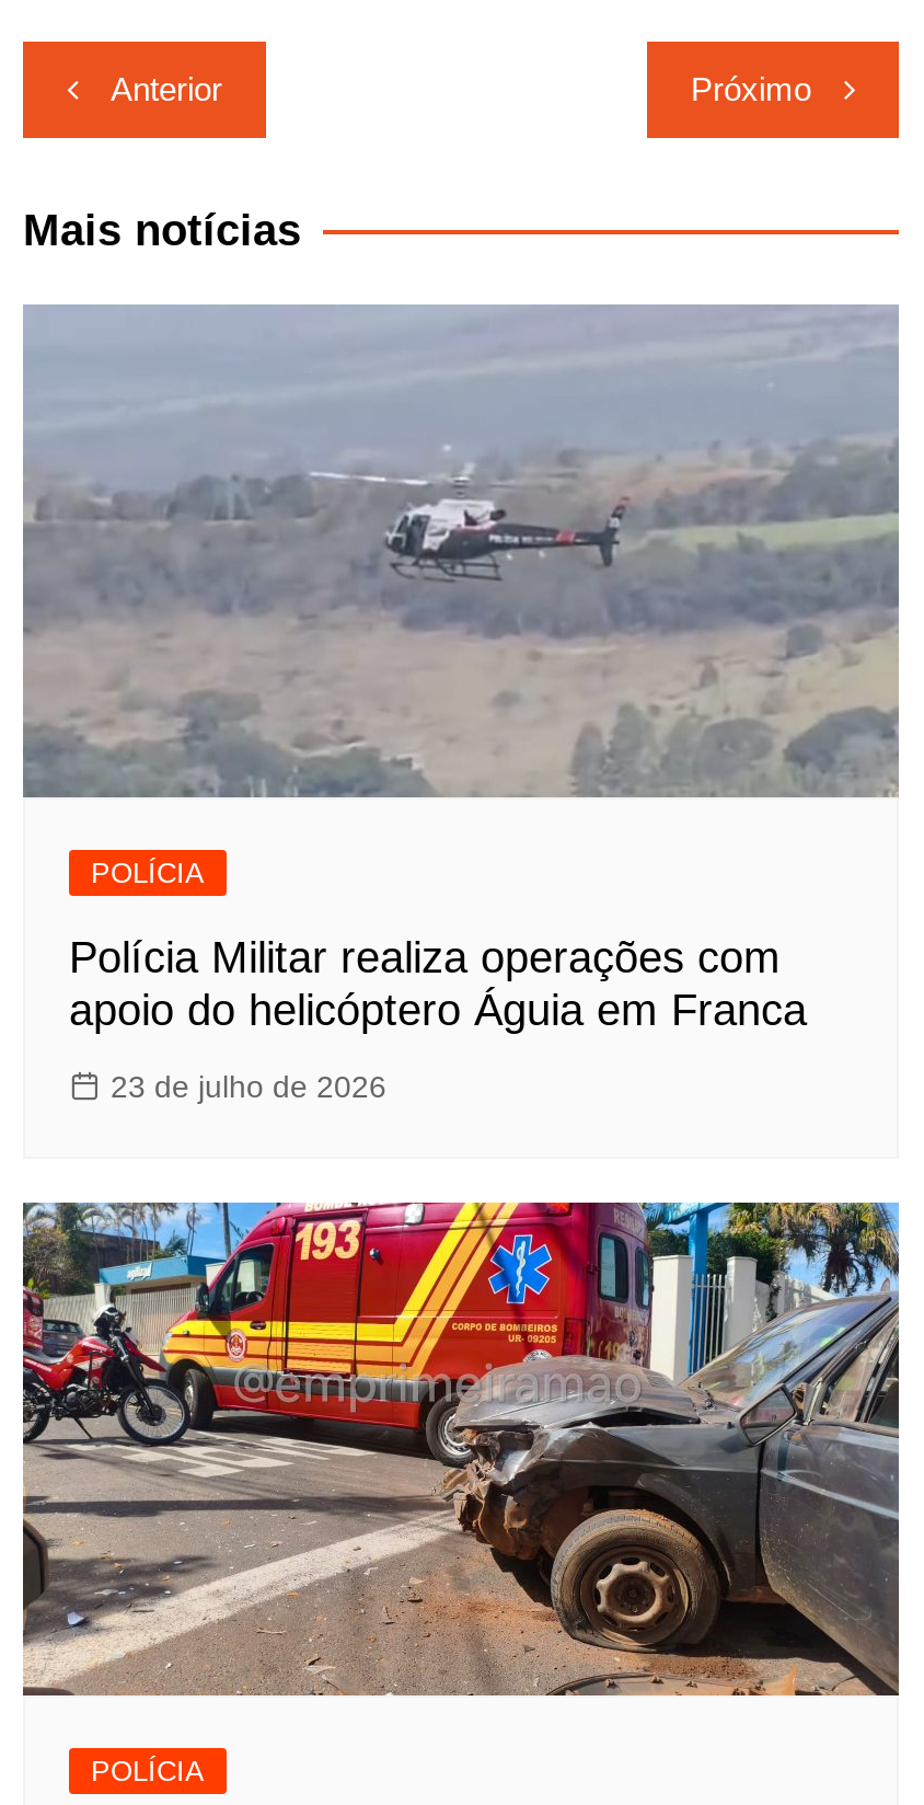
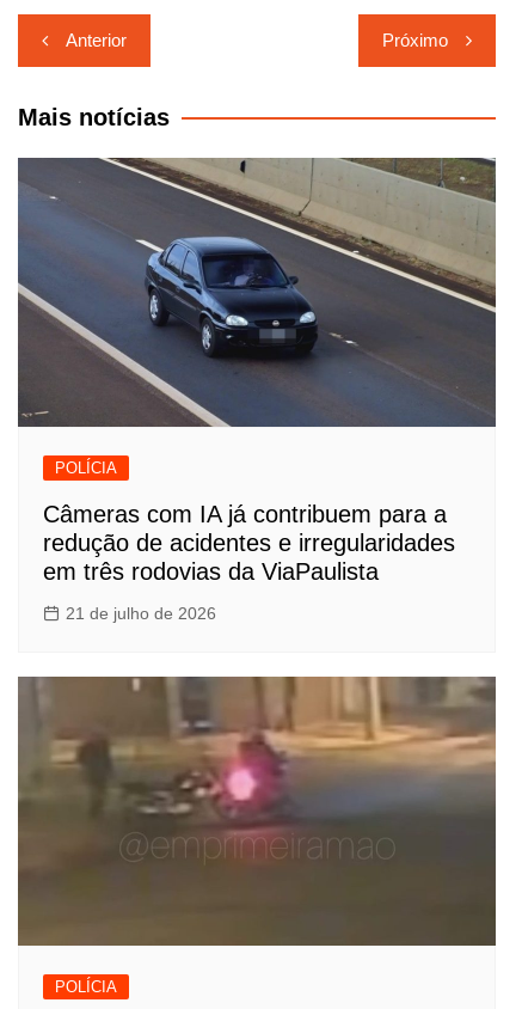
- [image]
+ [image]

- Polícia Militar realiza operações com
- apoio do helicóptero Águia em Franca
+ Câmeras com IA já contribuem para a
+ redução de acidentes e irregularidades
+ em três rodovias da ViaPaulista

- 23 de julho de 2026
+ 21 de julho de 2026

- [image]
+ [image]
